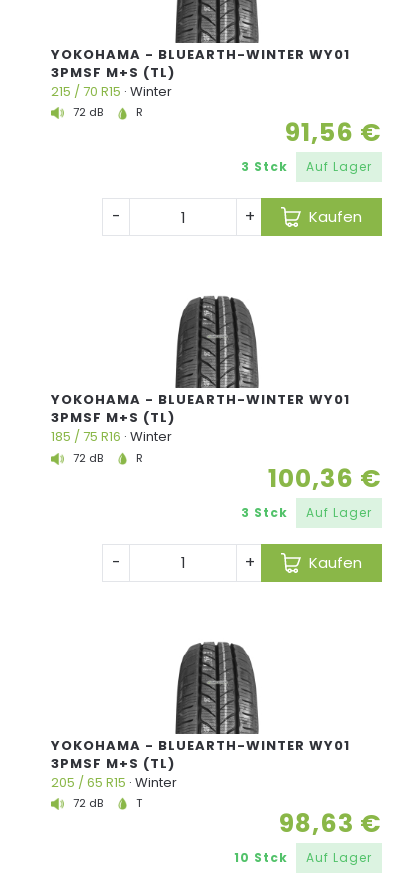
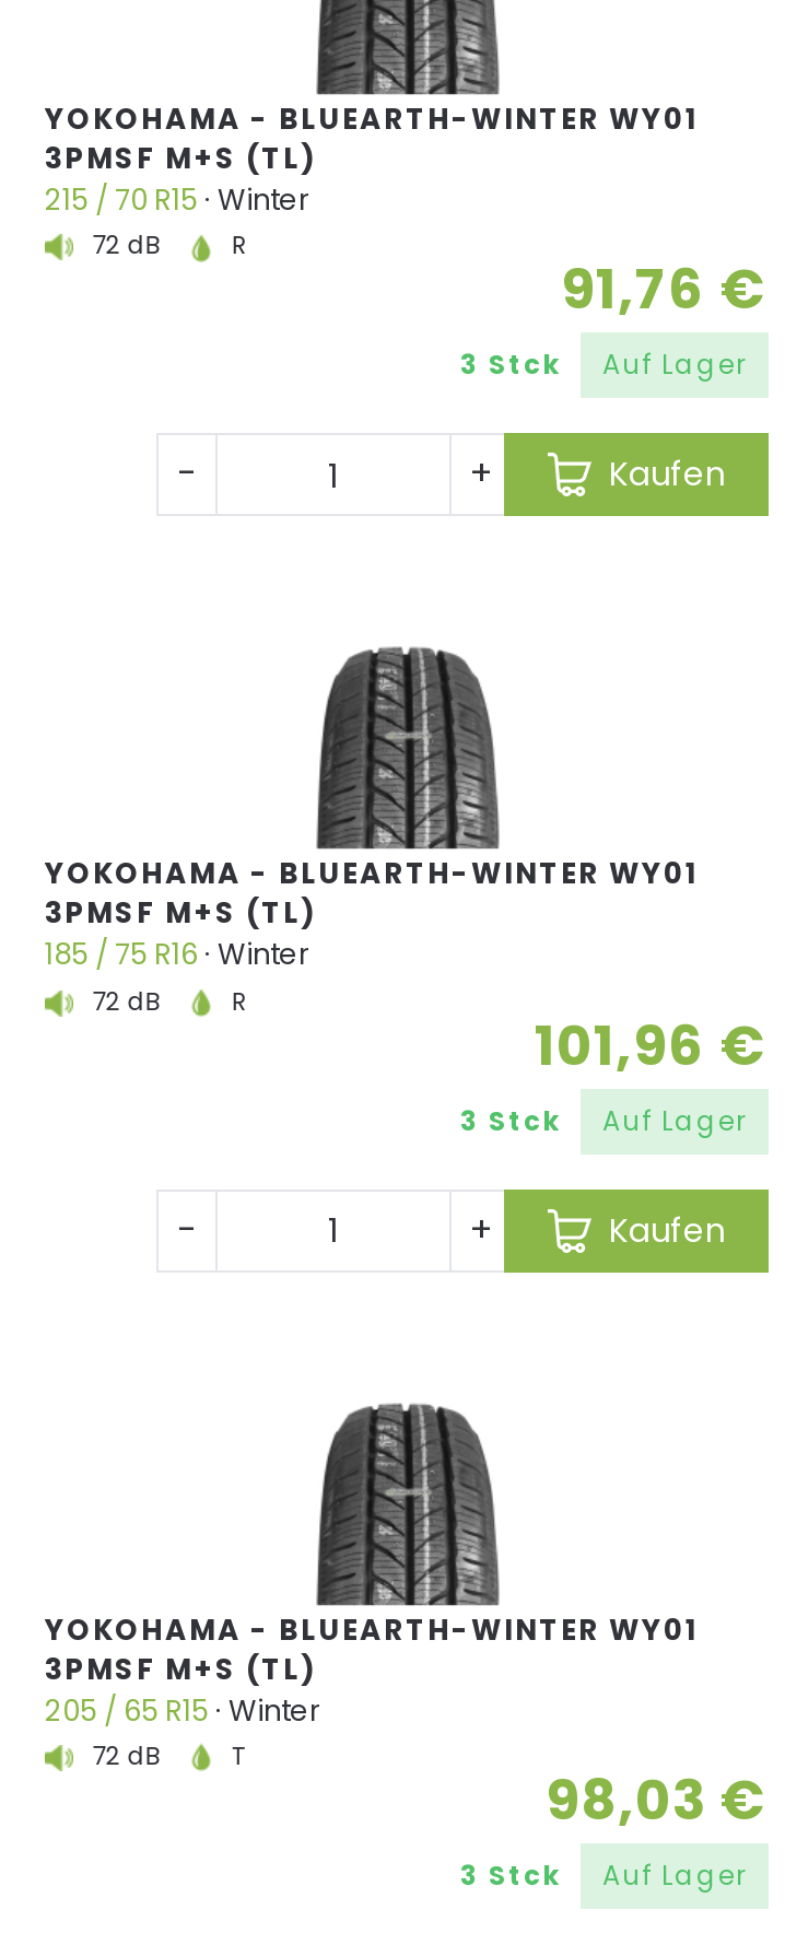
- 91,56 €
+ 91,76 €

- 100,36 €
+ 101,96 €

- 98,63 €
+ 98,03 €

- 10 Stck Auf Lager
+ 3 Stck Auf Lager
